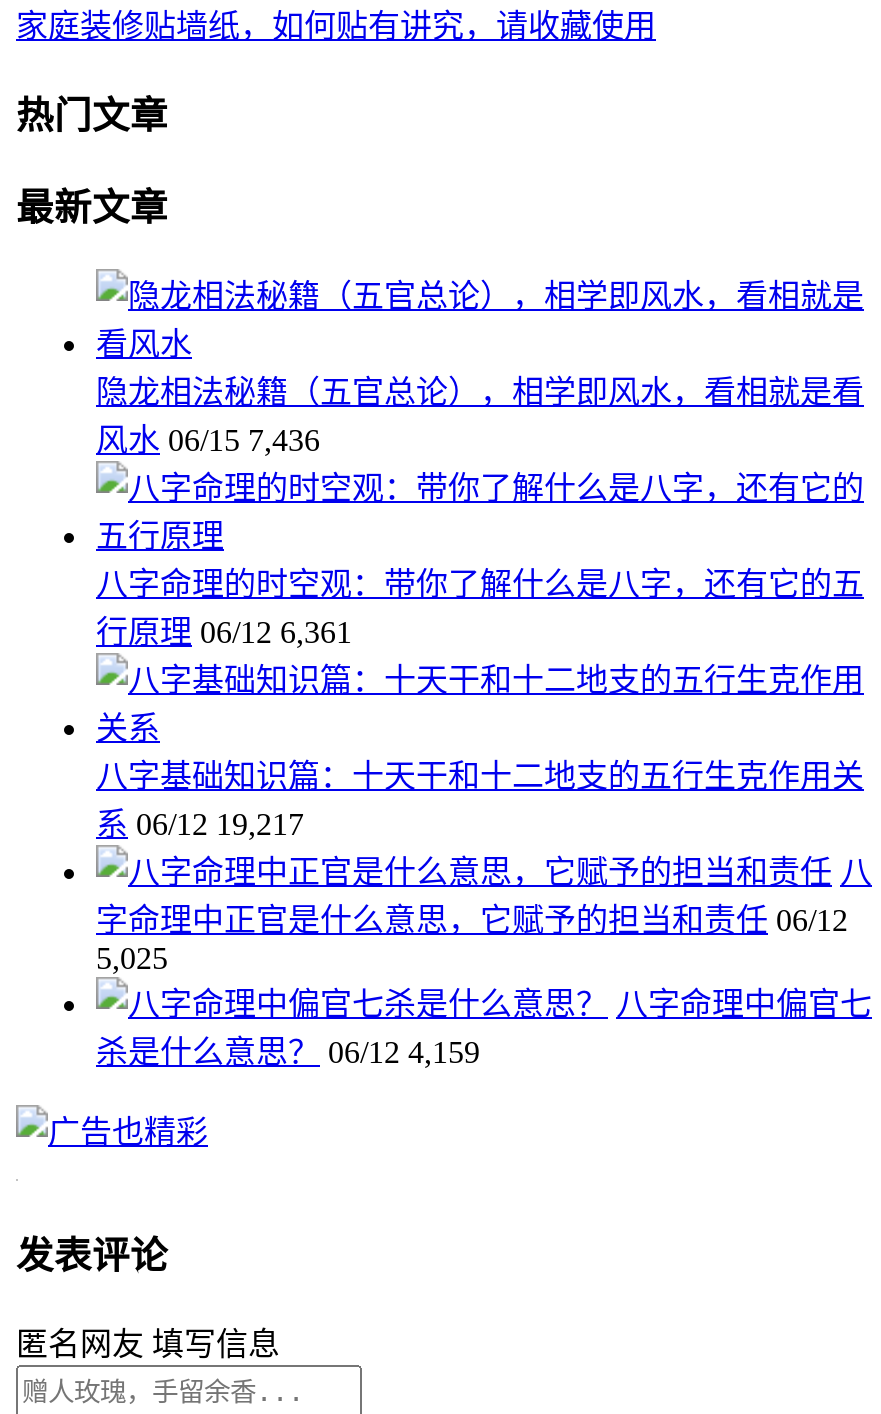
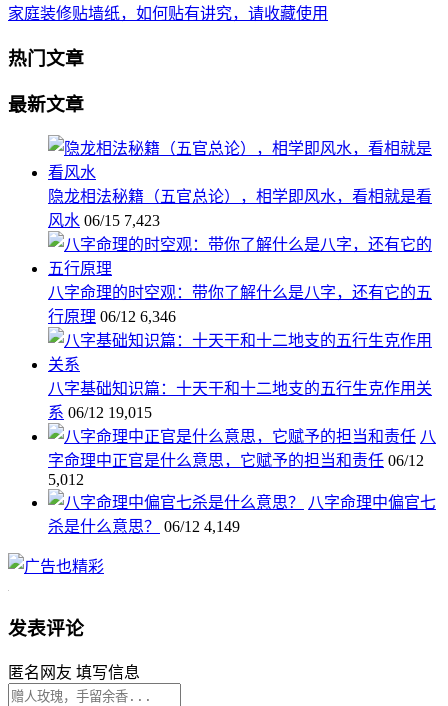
- 风水 06/15 7,436
+ 风水 06/15 7,423

- 行原理 06/12 6,361
+ 行原理 06/12 6,346

- 系 06/12 19,217
+ 系 06/12 19,015

- 5,025
+ 5,012

- 杀是什么意思？ 06/12 4,159
+ 杀是什么意思？ 06/12 4,149
